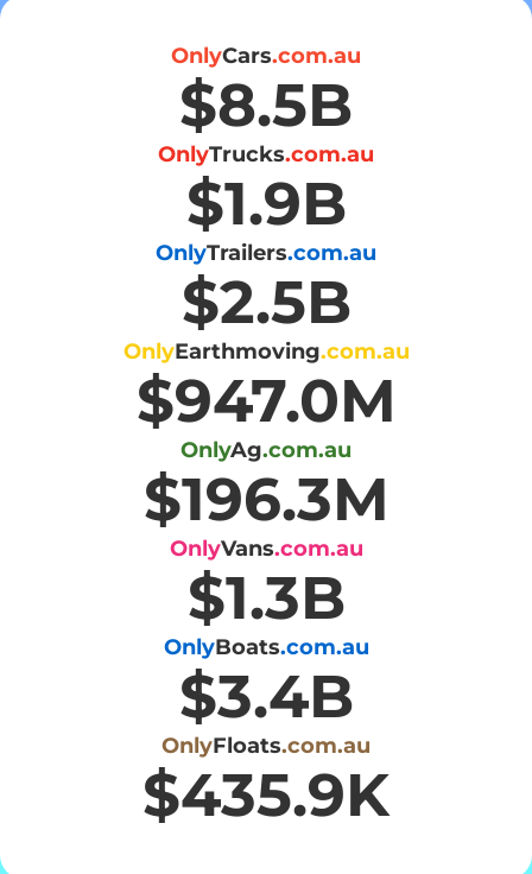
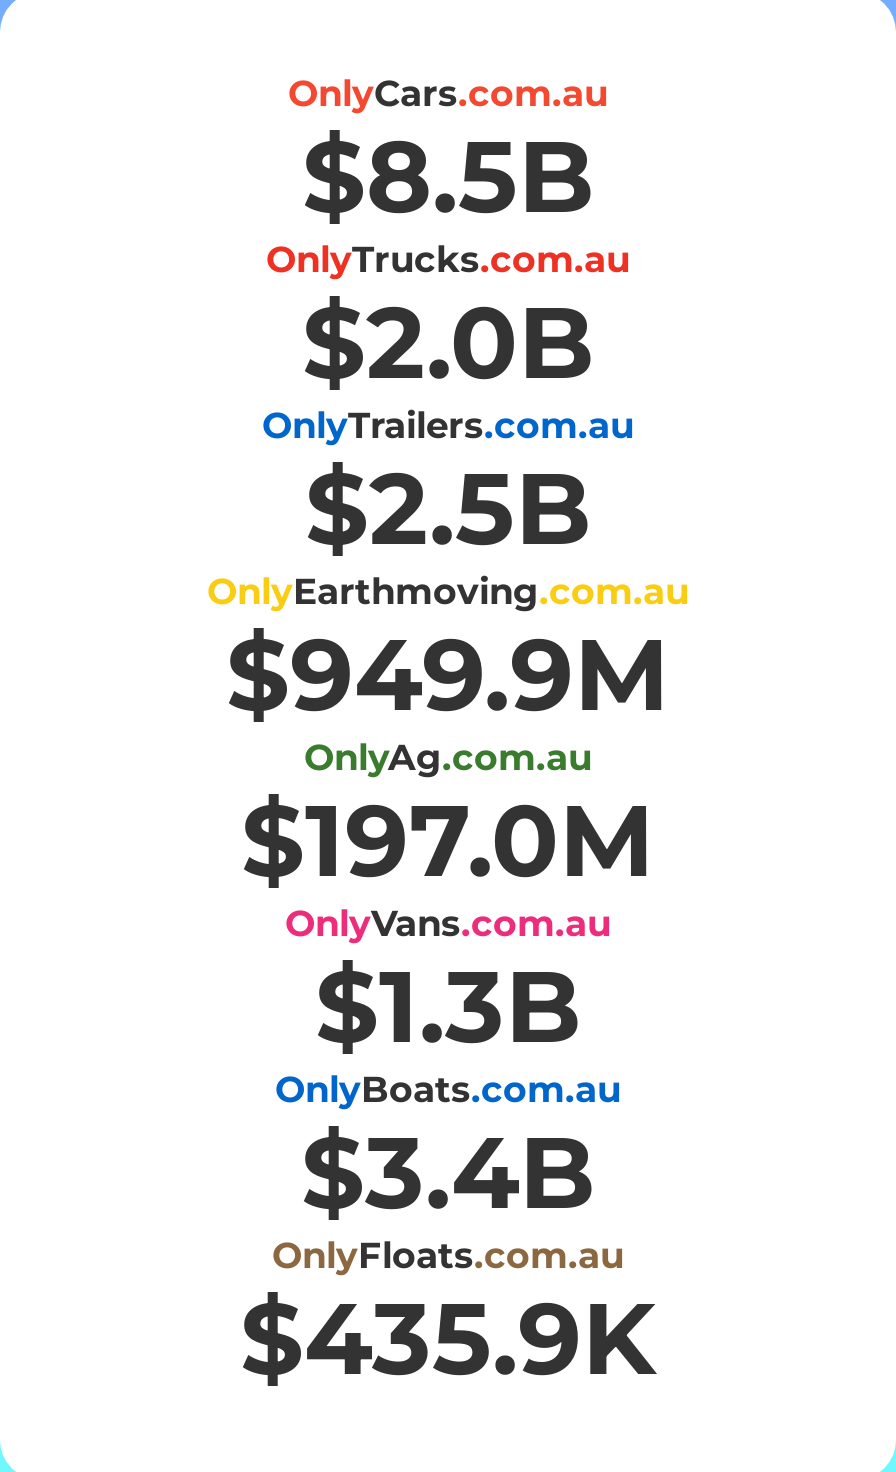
- $1.9B
+ $2.0B

- $947.0M
+ $949.9M

- $196.3M
+ $197.0M
